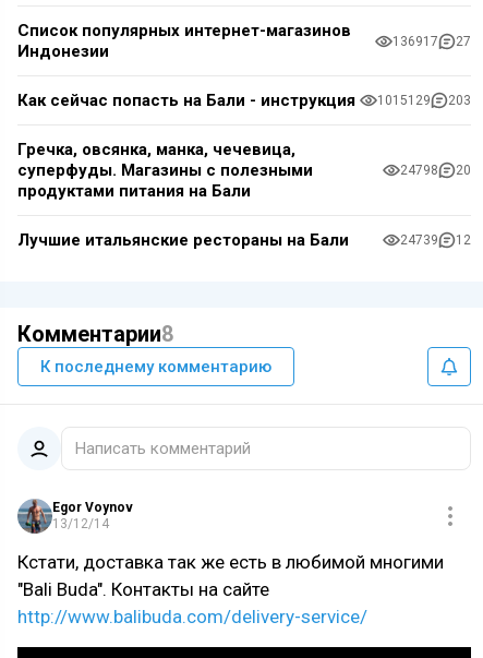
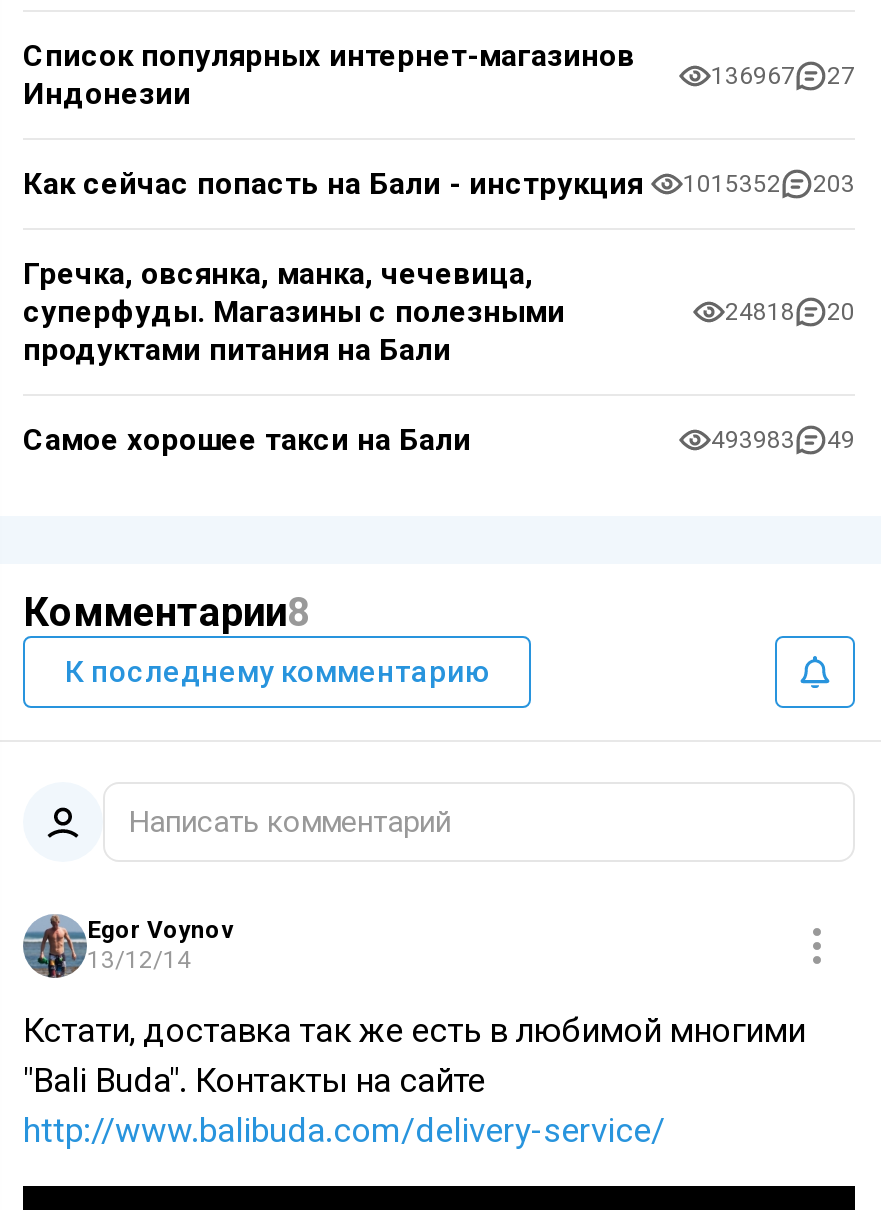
- 136917 27
+ 136967 27

- Как сейчас попасть на Бали - инструкция 1015129 203
+ Как сейчас попасть на Бали - инструкция 1015352 203

- 24798 20
+ 24818 20

- Лучшие итальянские рестораны на Бали
+ Самое хорошее такси на Бали

- 24739
+ 493983

- 12
+ 49
